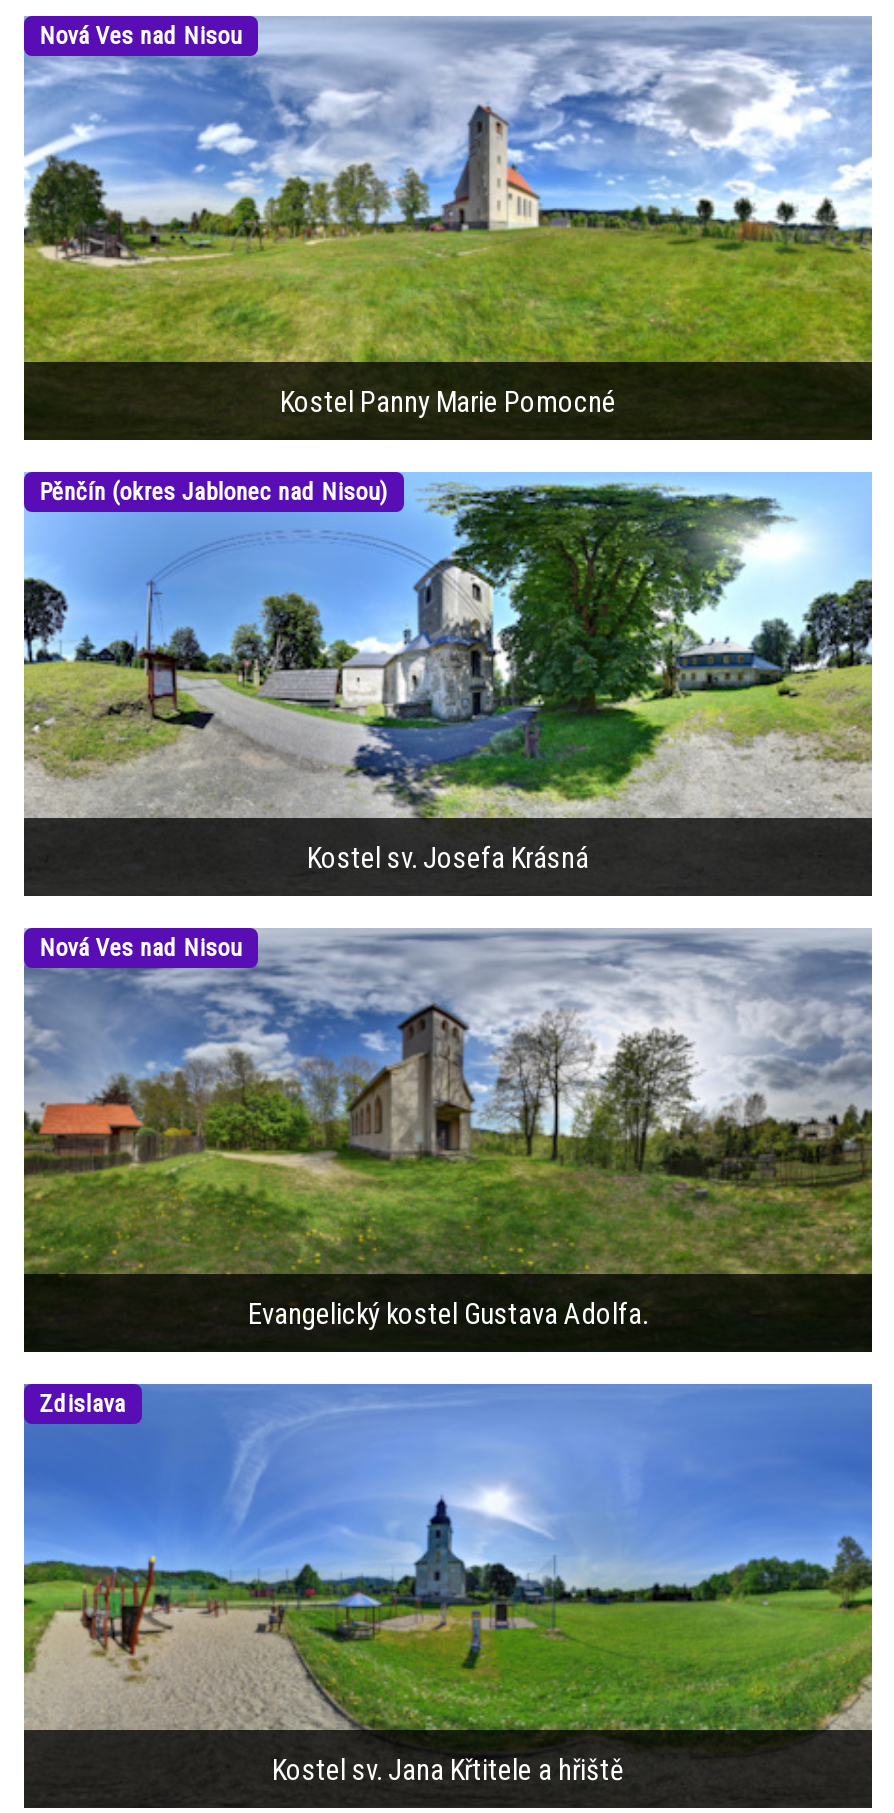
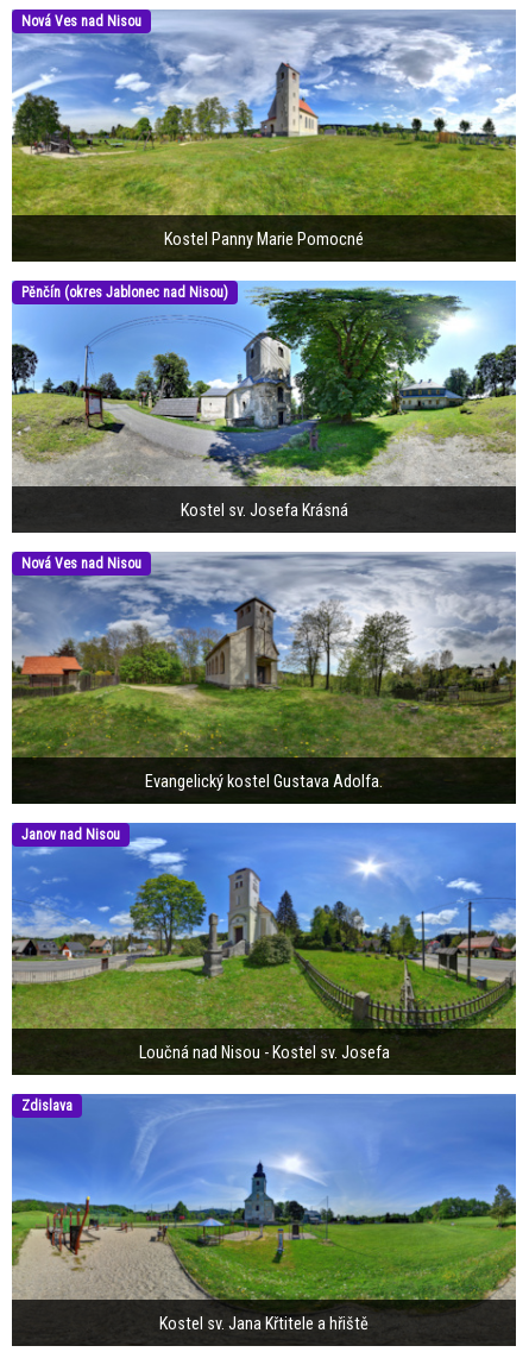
+ [image]
+ Janov nad Nisou

+ Loučná nad Nisou - Kostel sv. Josefa
